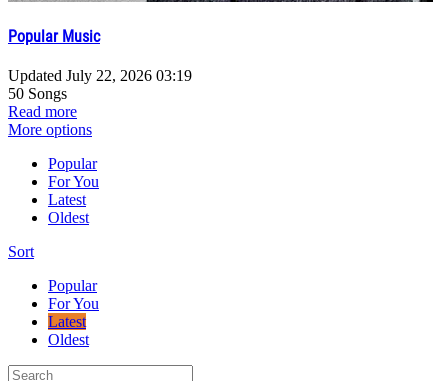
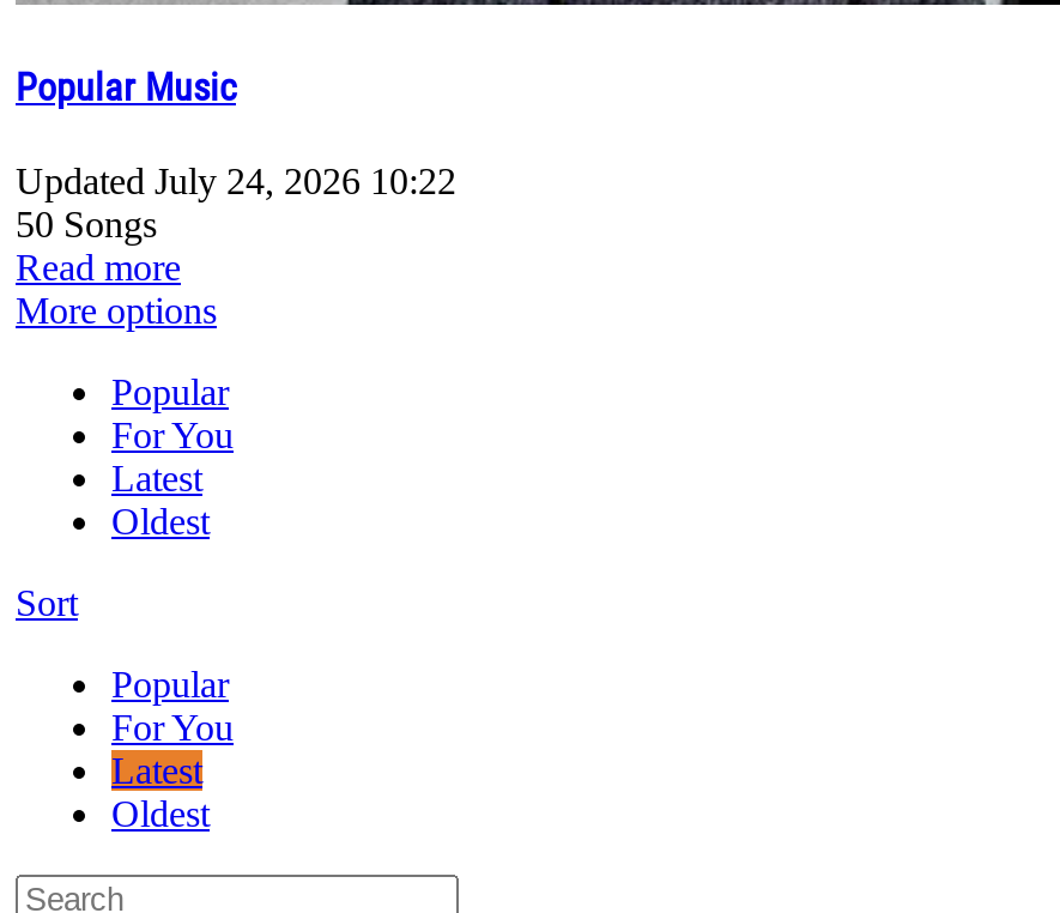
- Updated July 22, 2026 03:19
+ Updated July 24, 2026 10:22
